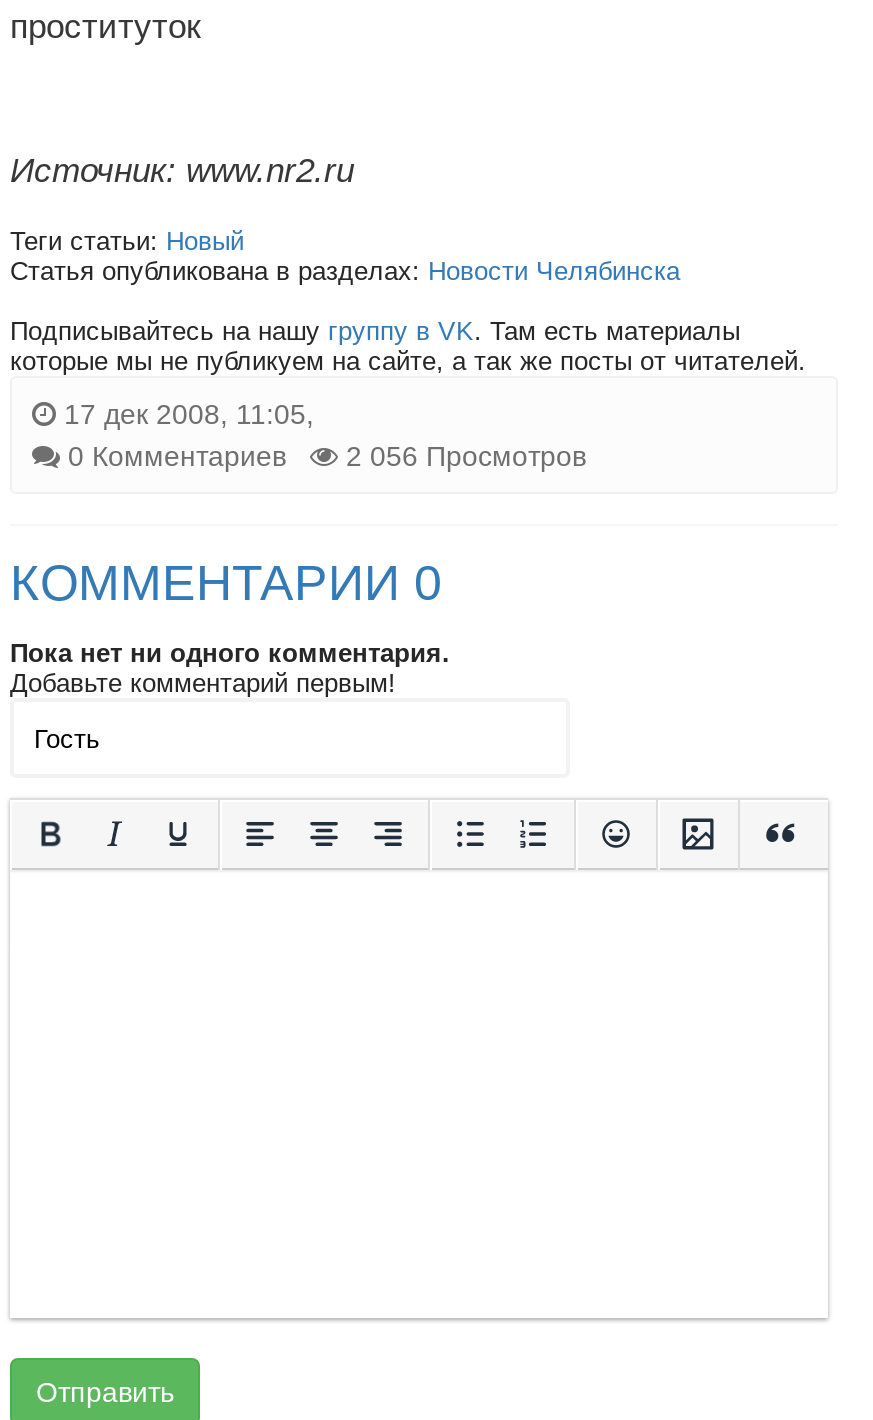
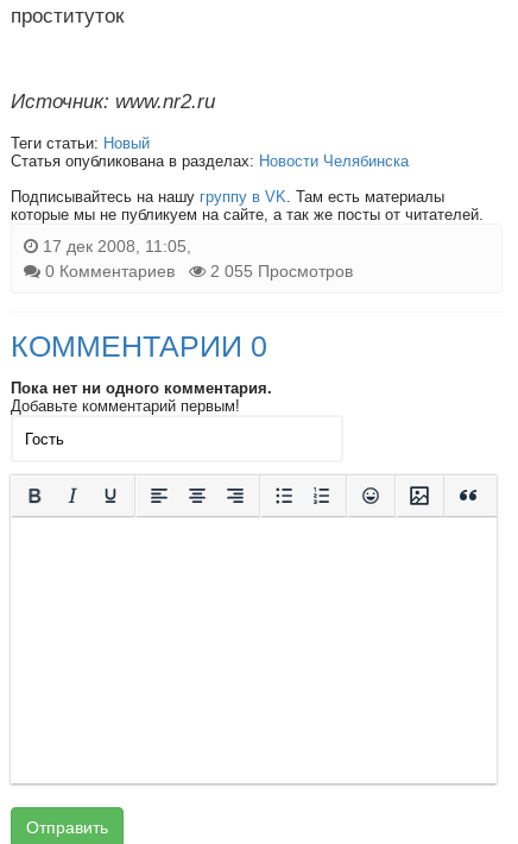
- 0 Комментариев 2 056 Просмотров
+ 0 Комментариев 2 055 Просмотров
